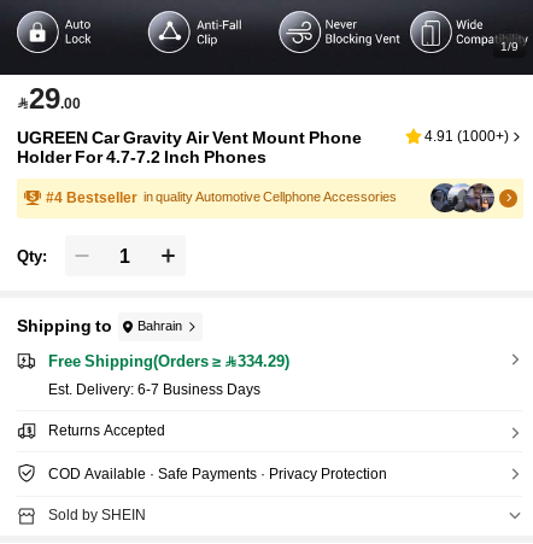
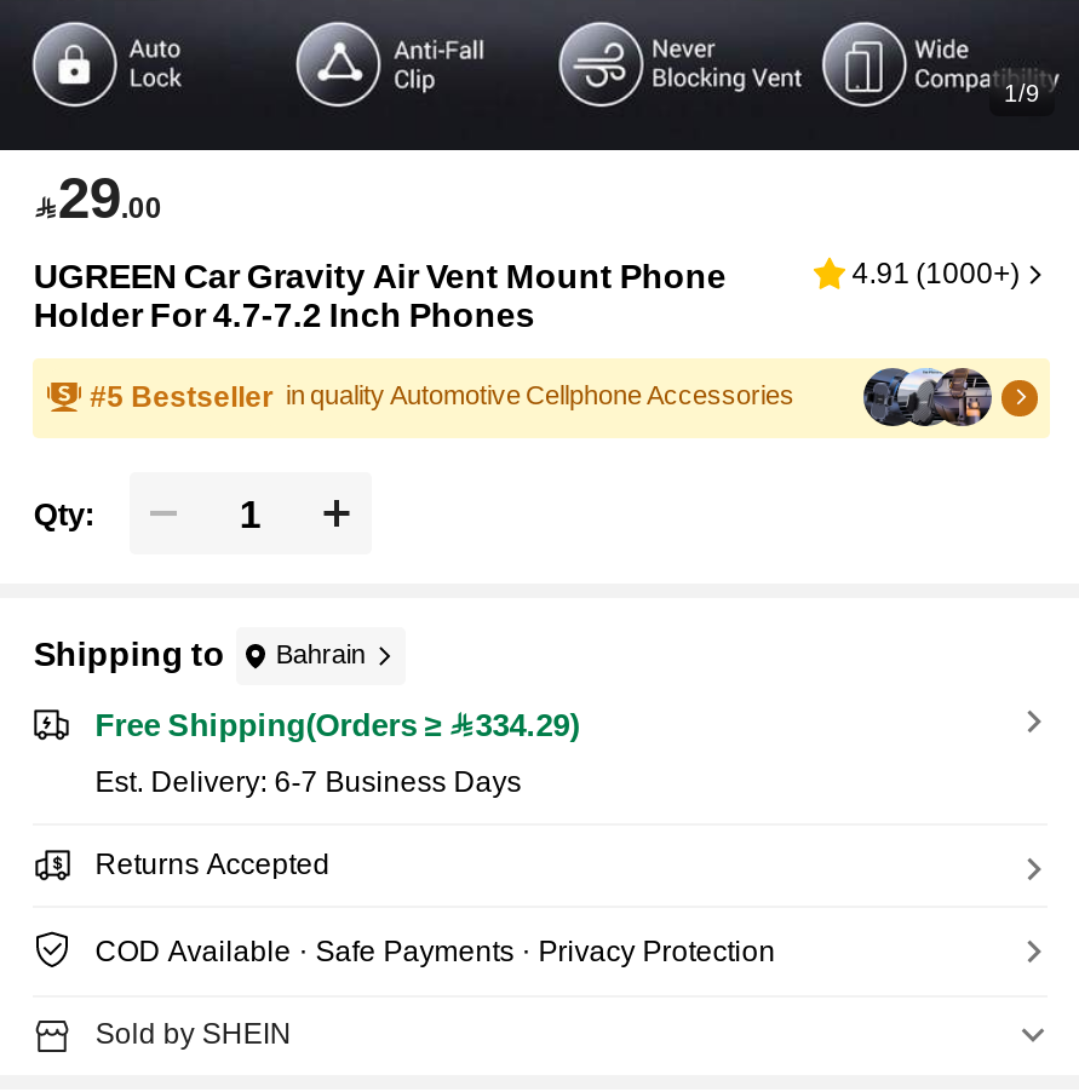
- #4 Bestseller in quality Automotive Cellphone Accessories
+ #5 Bestseller in quality Automotive Cellphone Accessories
